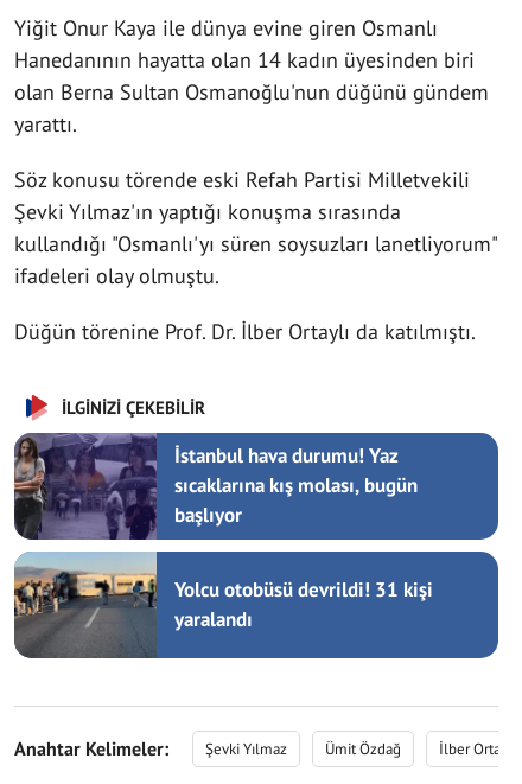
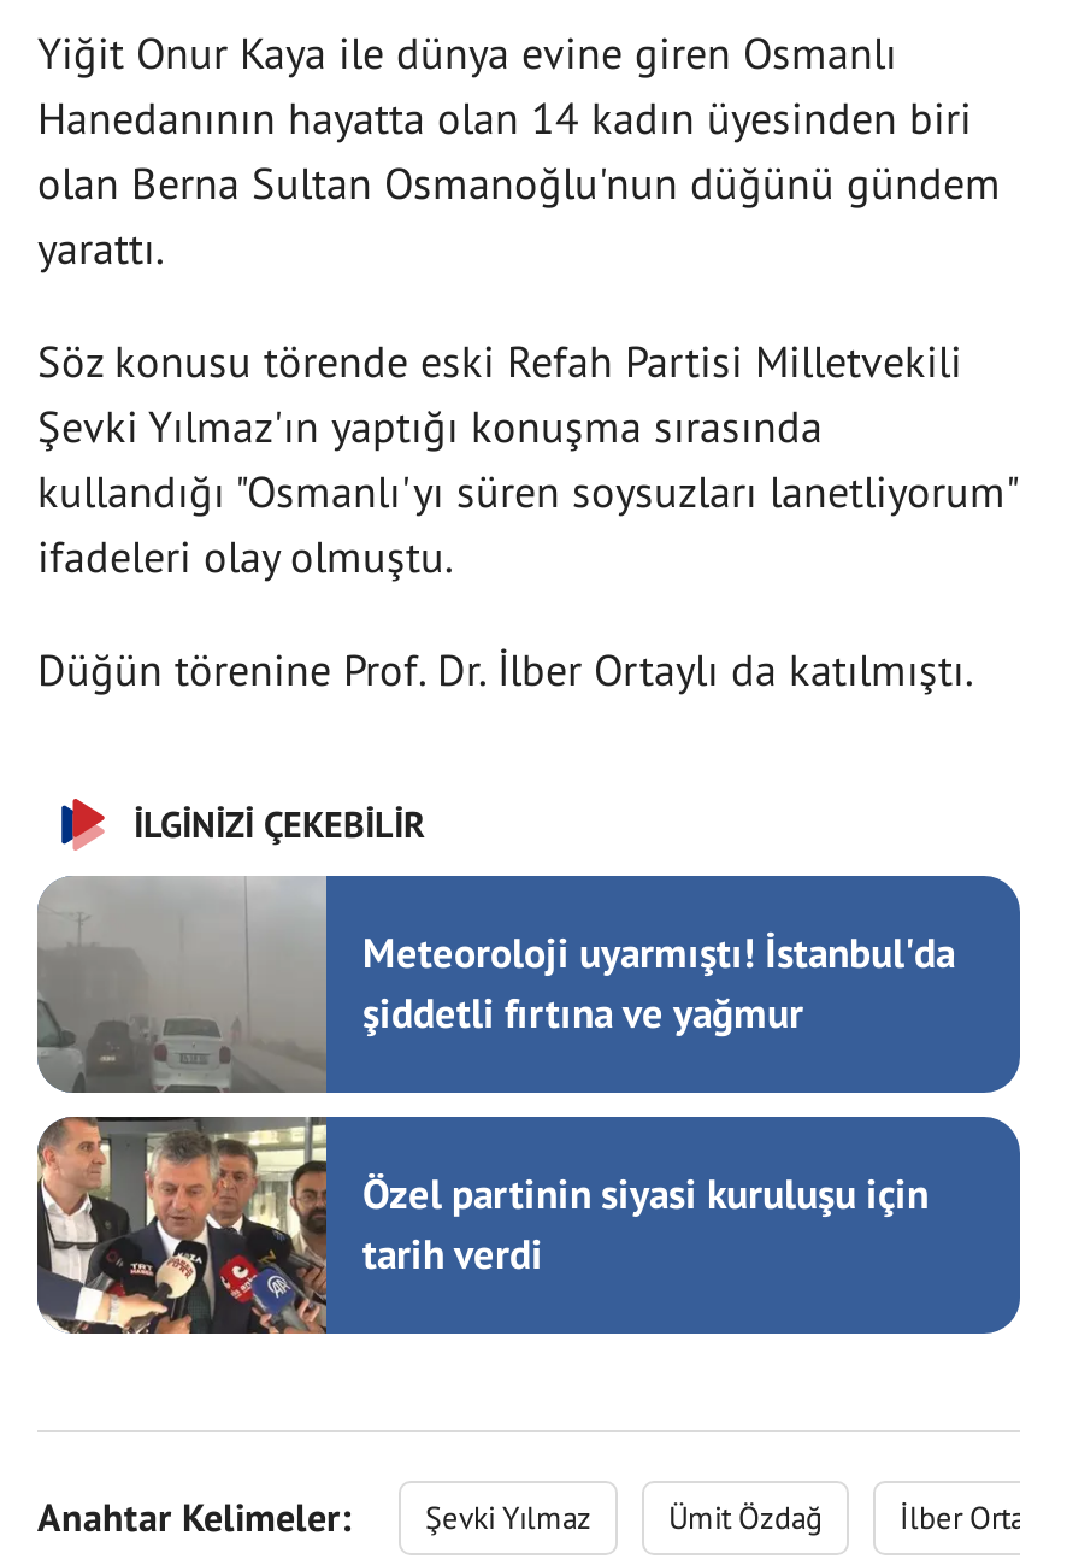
- [image]
- İstanbul hava durumu! Yaz
- sıcaklarına kış molası, bugün
- başlıyor
+ [image]
+ Meteoroloji uyarmıştı! İstanbul'da
+ şiddetli fırtına ve yağmur

- [image]
- Yolcu otobüsü devrildi! 31 kişi
- yaralandı
+ [image]
+ Özel partinin siyasi kuruluşu için
+ tarih verdi
